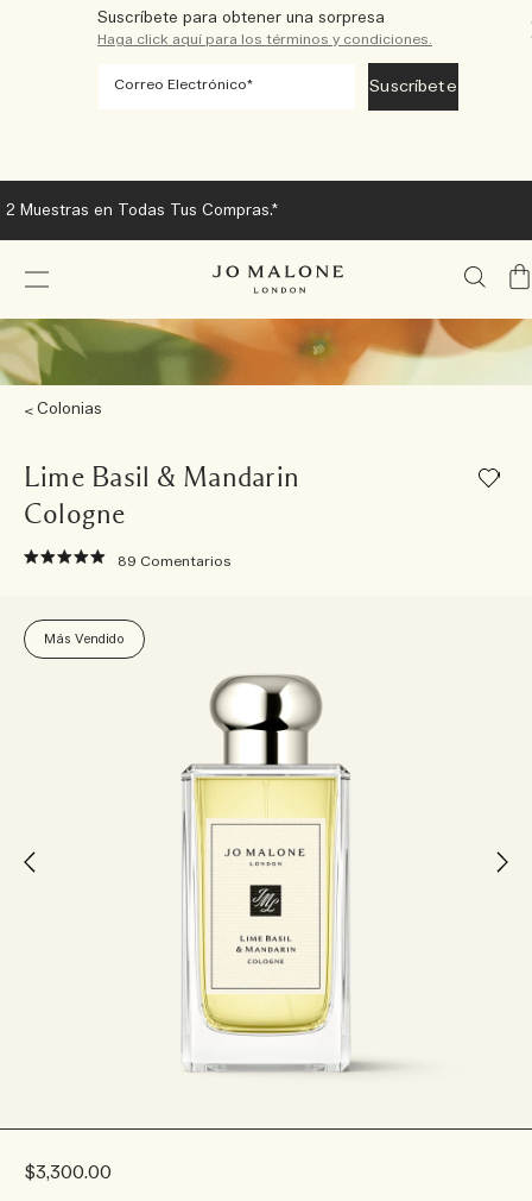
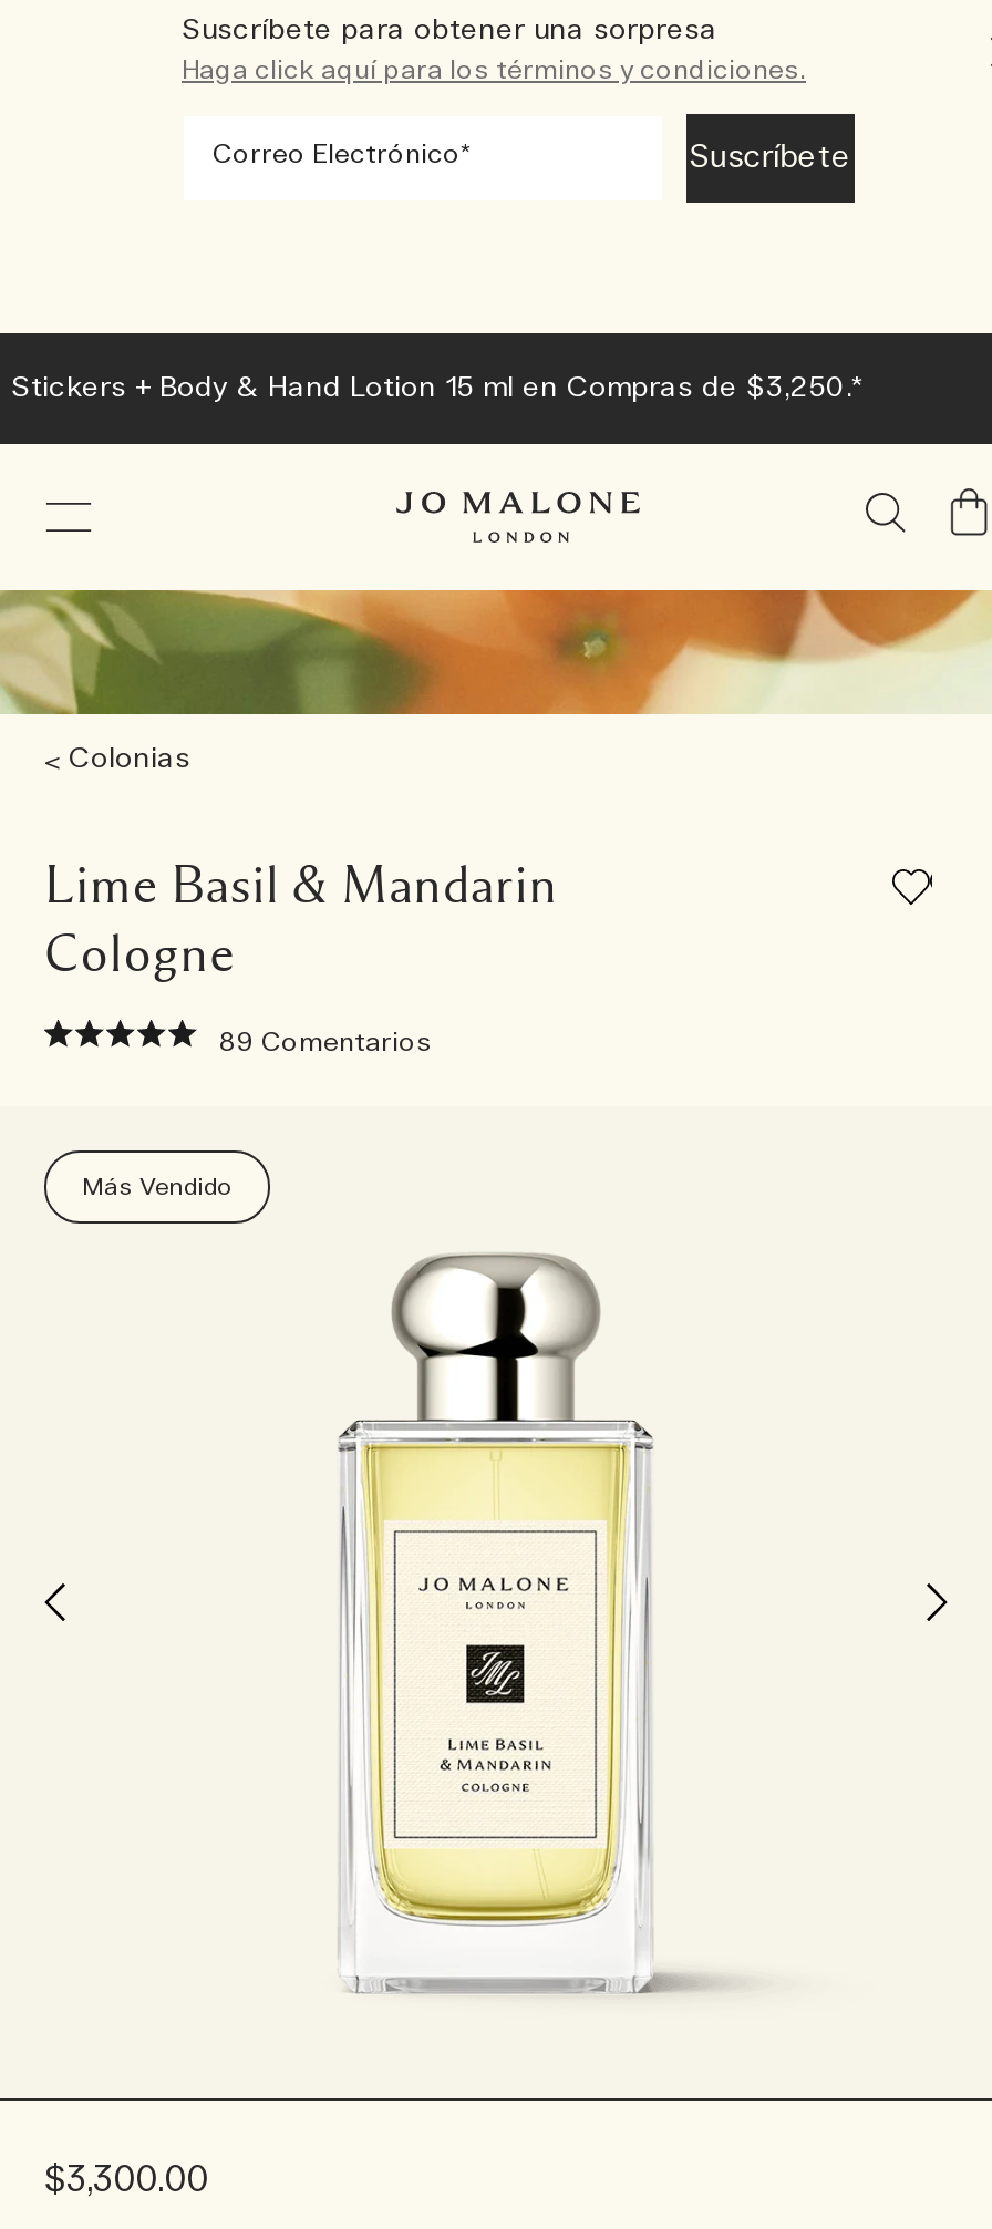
- 2 Muestras en Todas Tus Compras.*
+ Stickers + Body & Hand Lotion 15 ml en Compras de $3,250.*
